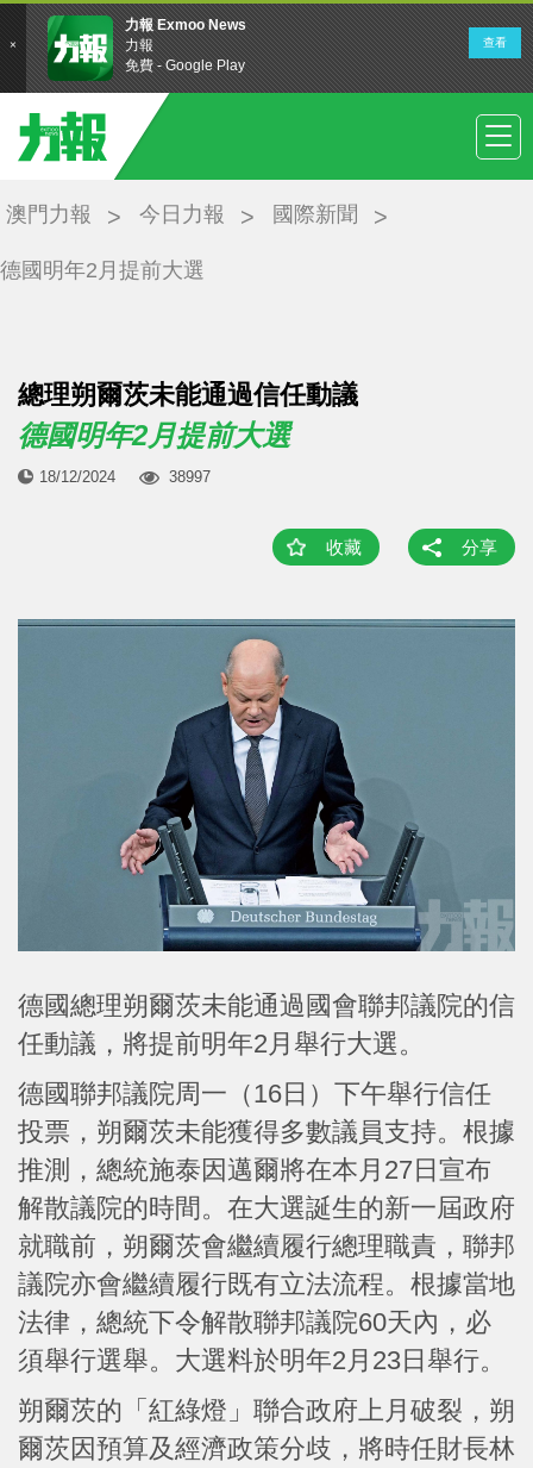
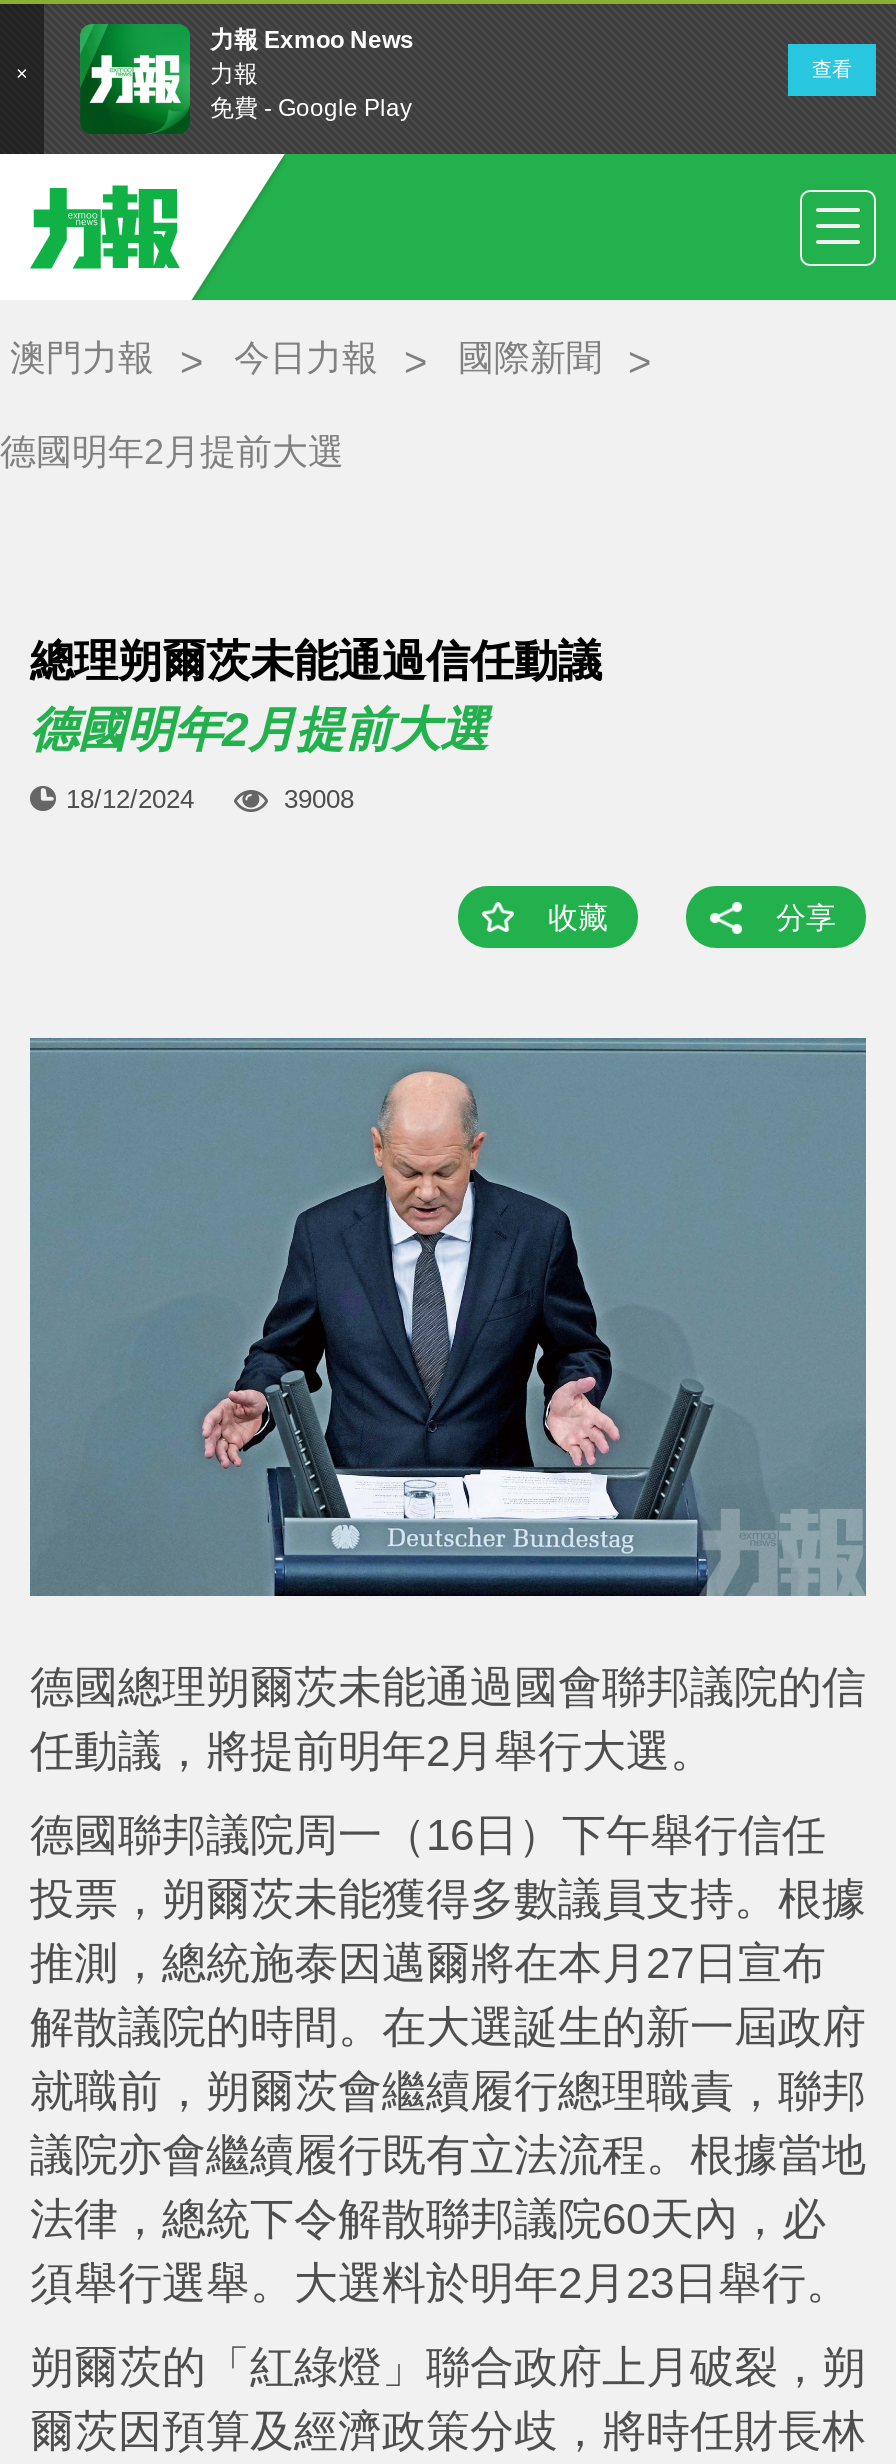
- 38997
+ 39008
